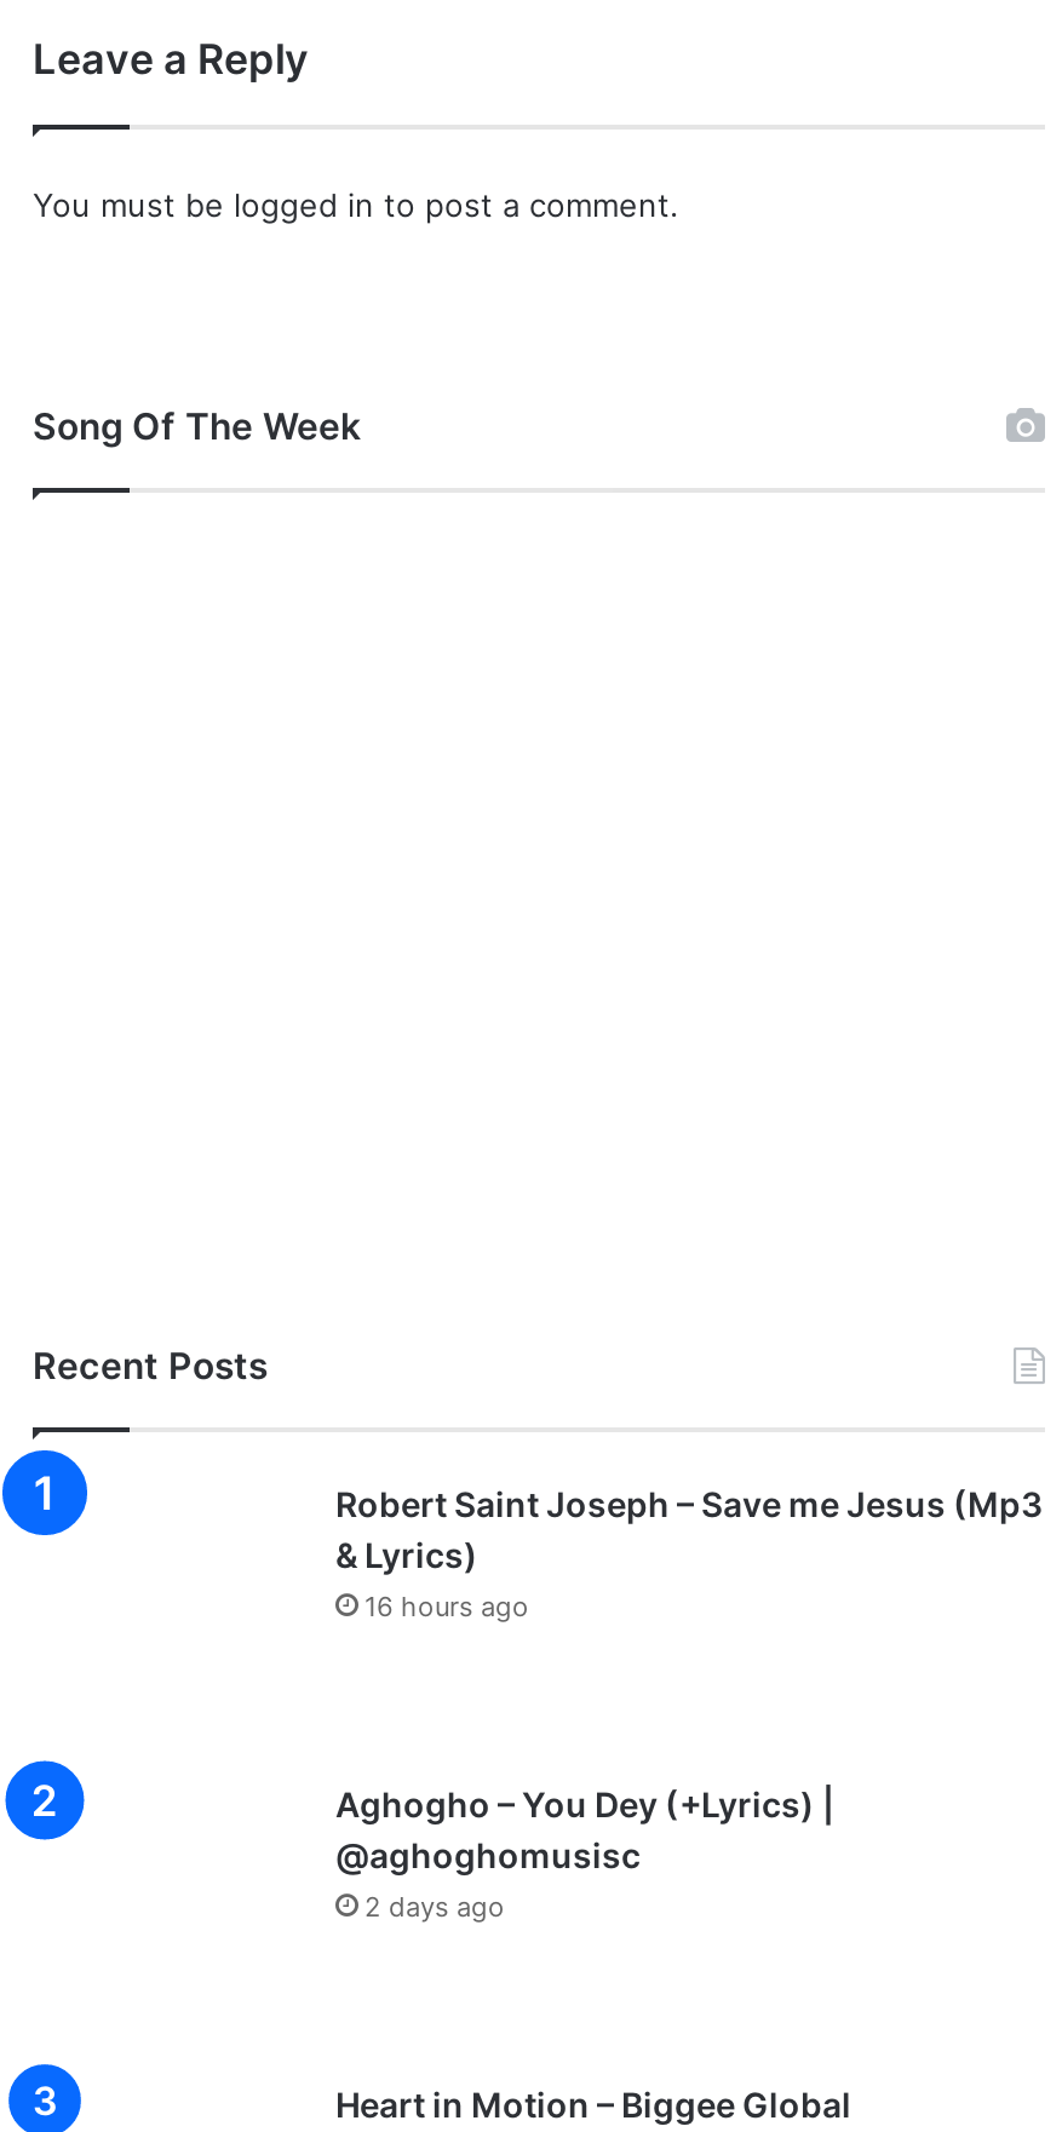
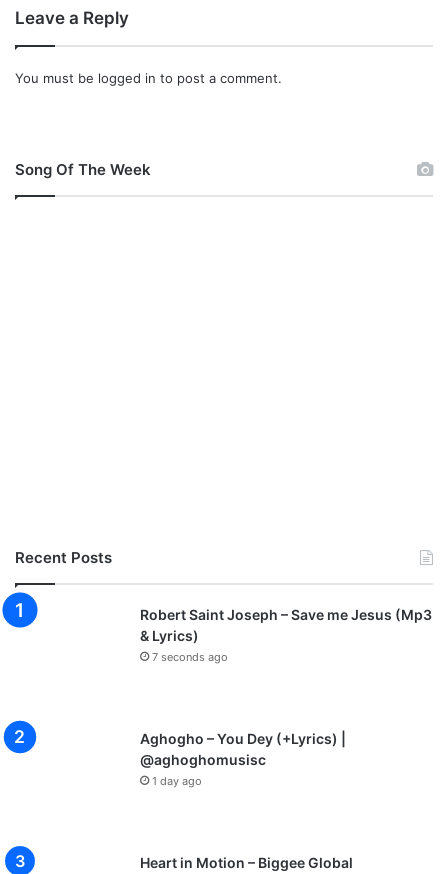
- 16 hours ago
+ 7 seconds ago

- 2 days ago
+ 1 day ago
